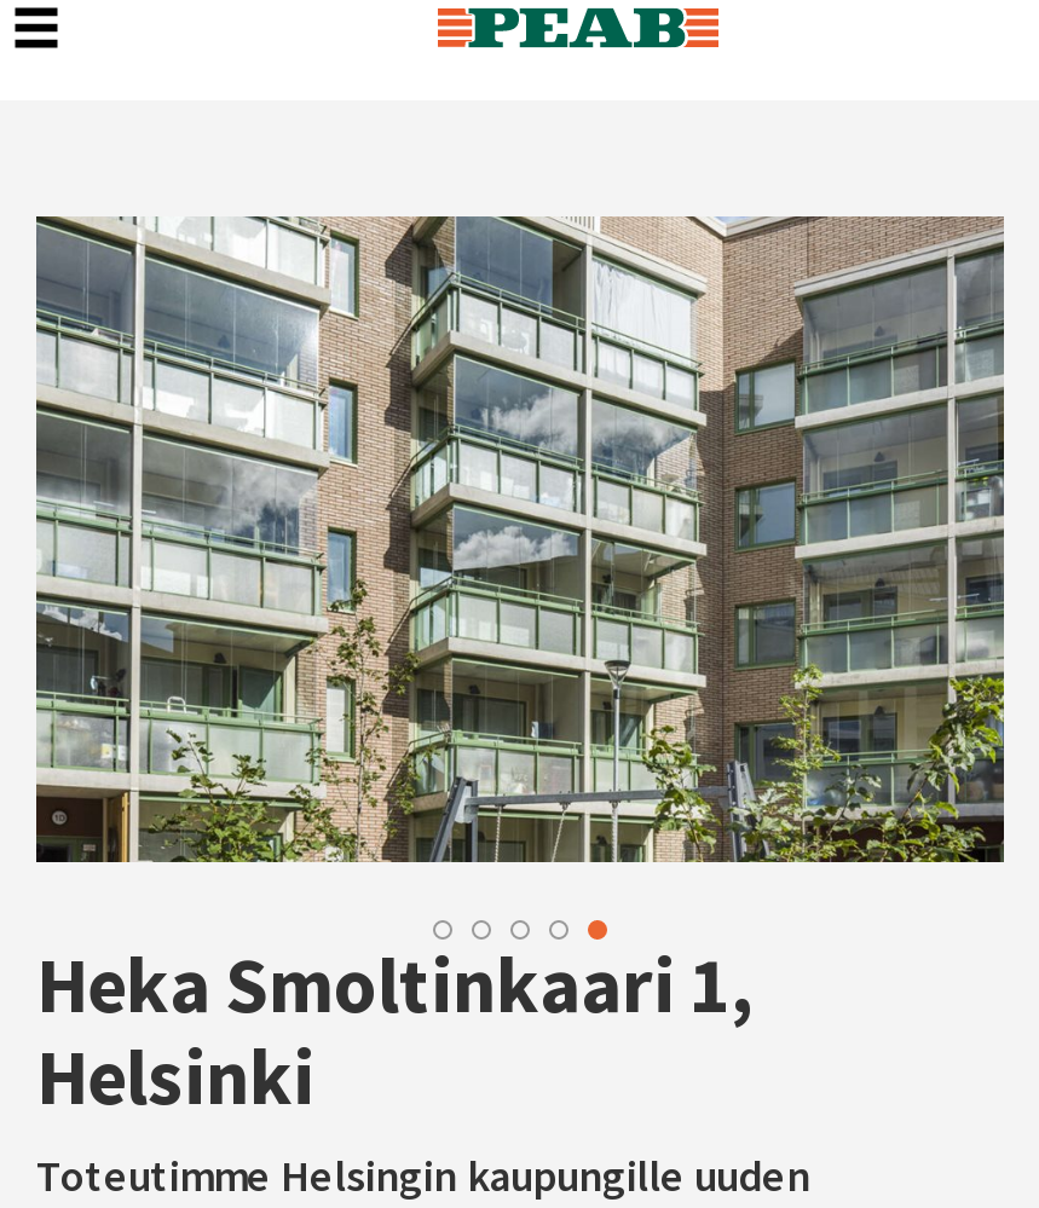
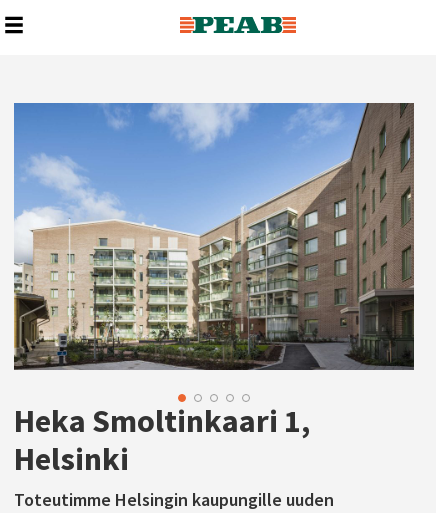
- [image]
+ [image]
